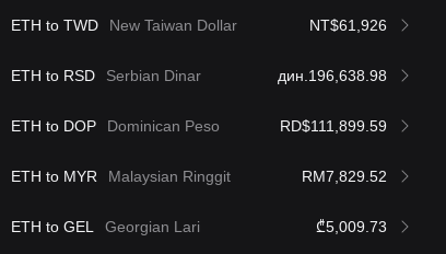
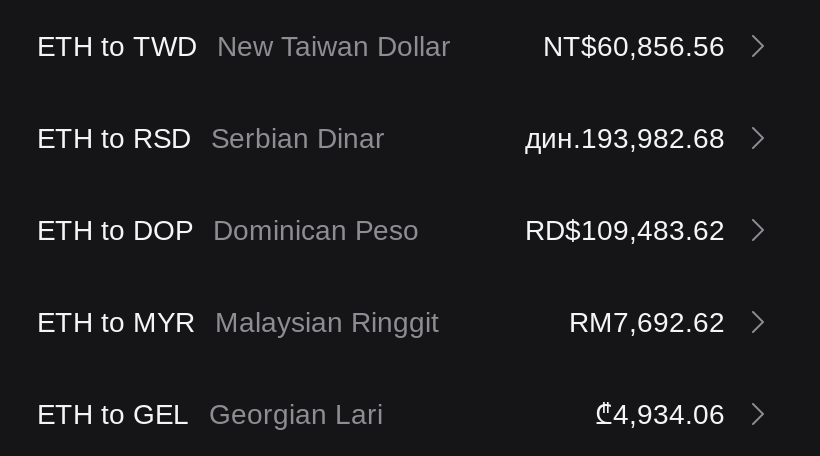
- NT$61,926
+ NT$60,856.56

- дин.196,638.98
+ дин.193,982.68

- RD$111,899.59
+ RD$109,483.62

- RM7,829.52
+ RM7,692.62

- ₾5,009.73
+ ₾4,934.06
